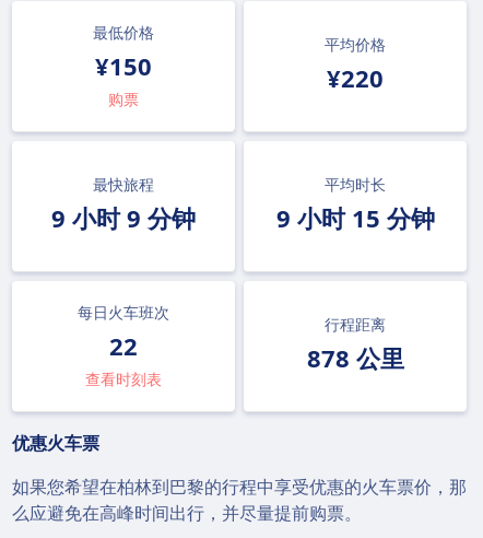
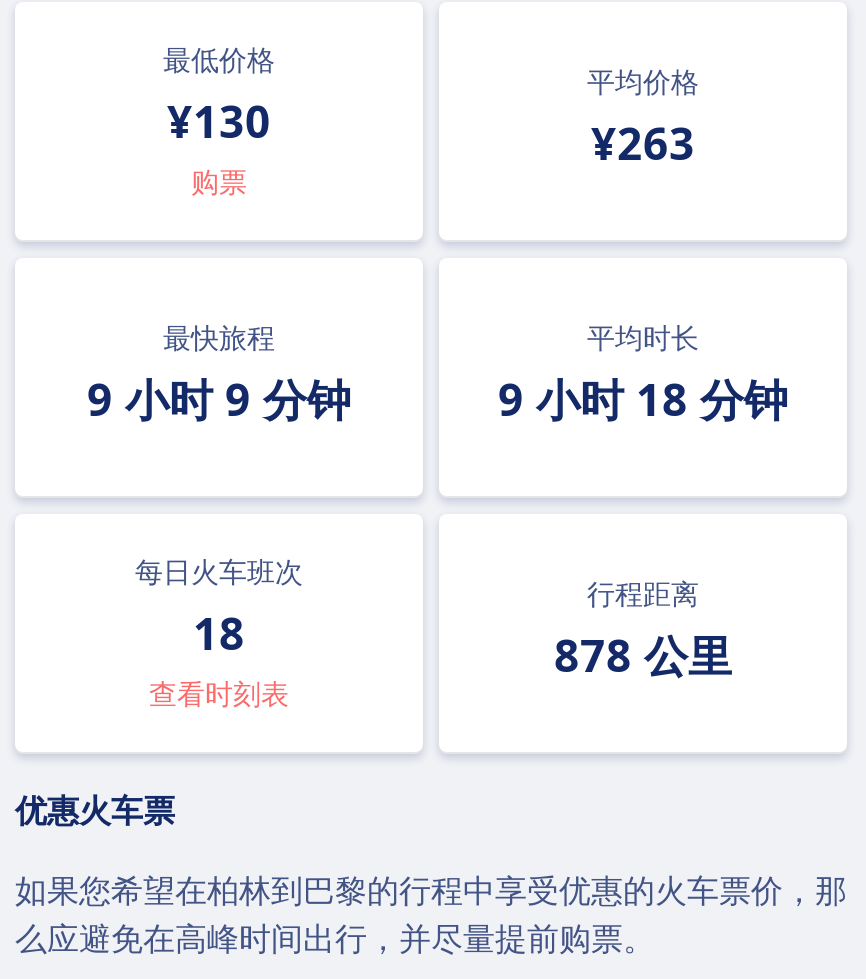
- ¥150
+ ¥130

- ¥220
+ ¥263

- 9 小时 15 分钟
+ 9 小时 18 分钟

- 22
+ 18
